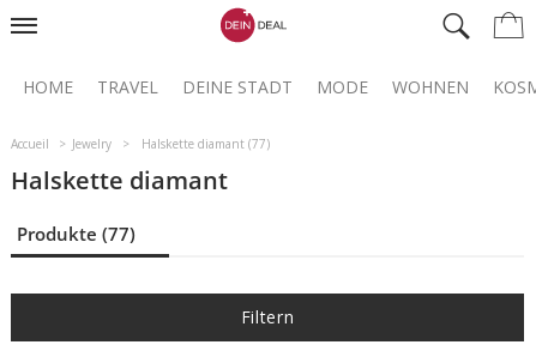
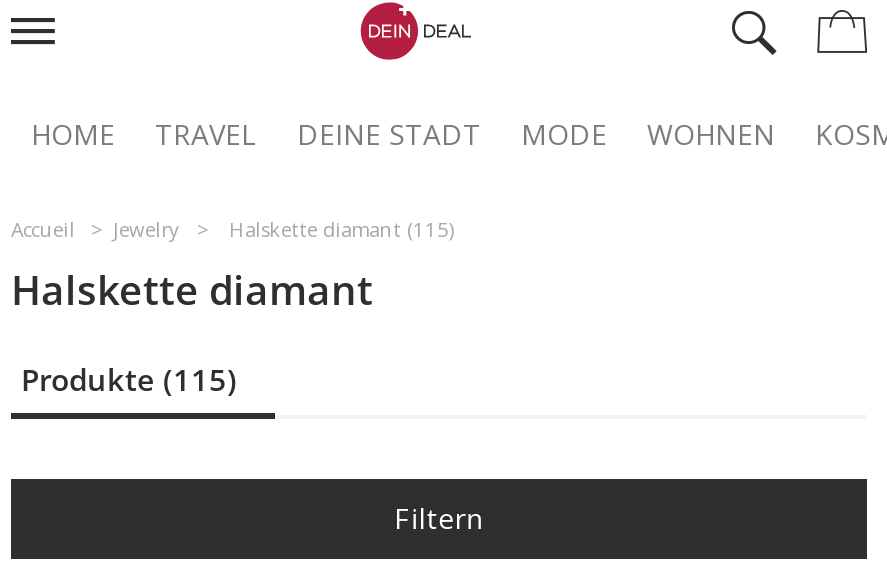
- Halskette diamant (77)
+ Halskette diamant (115)

- Produkte (77)
+ Produkte (115)
